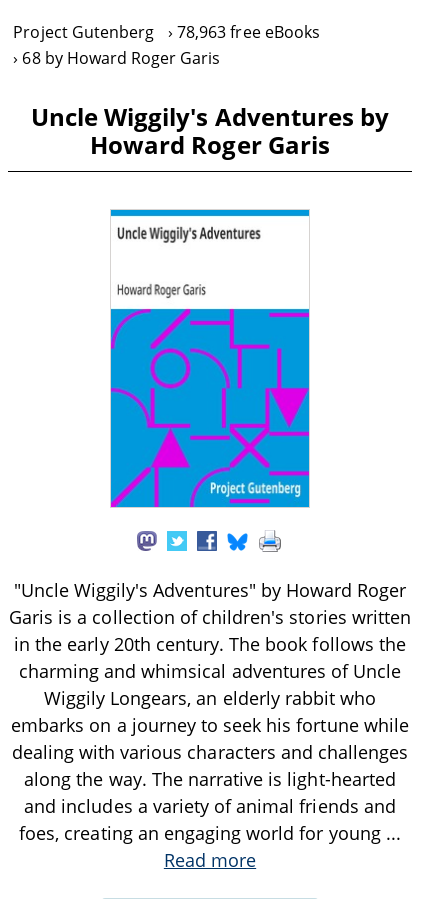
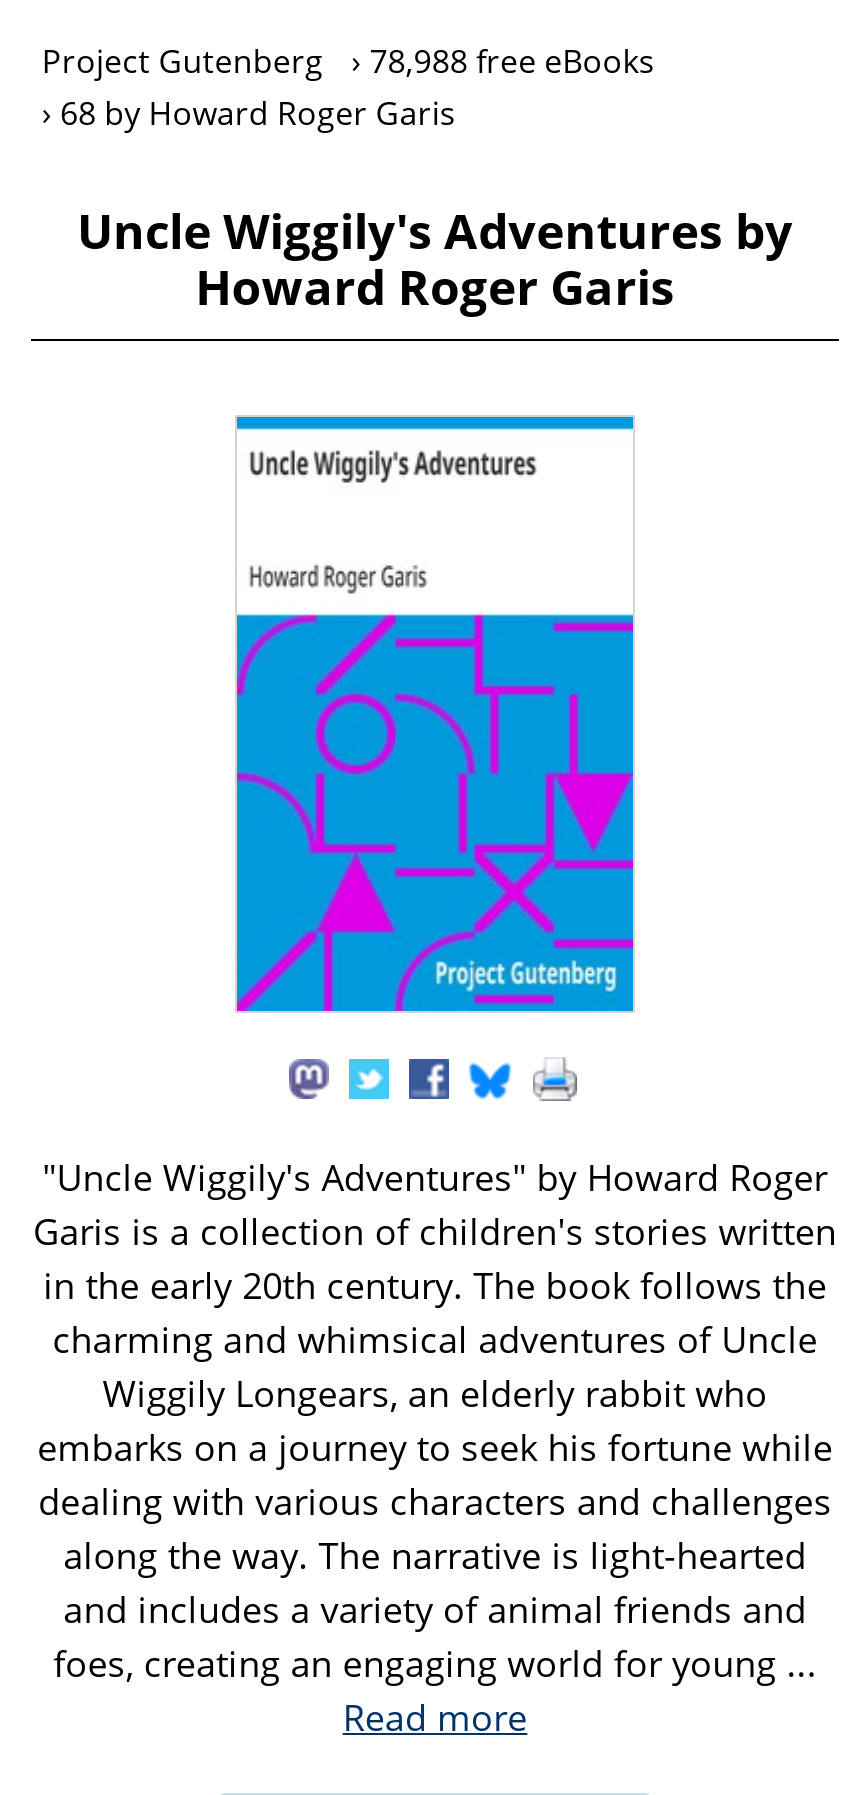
- Project Gutenberg 78,963 free eBooks
+ Project Gutenberg 78,988 free eBooks
